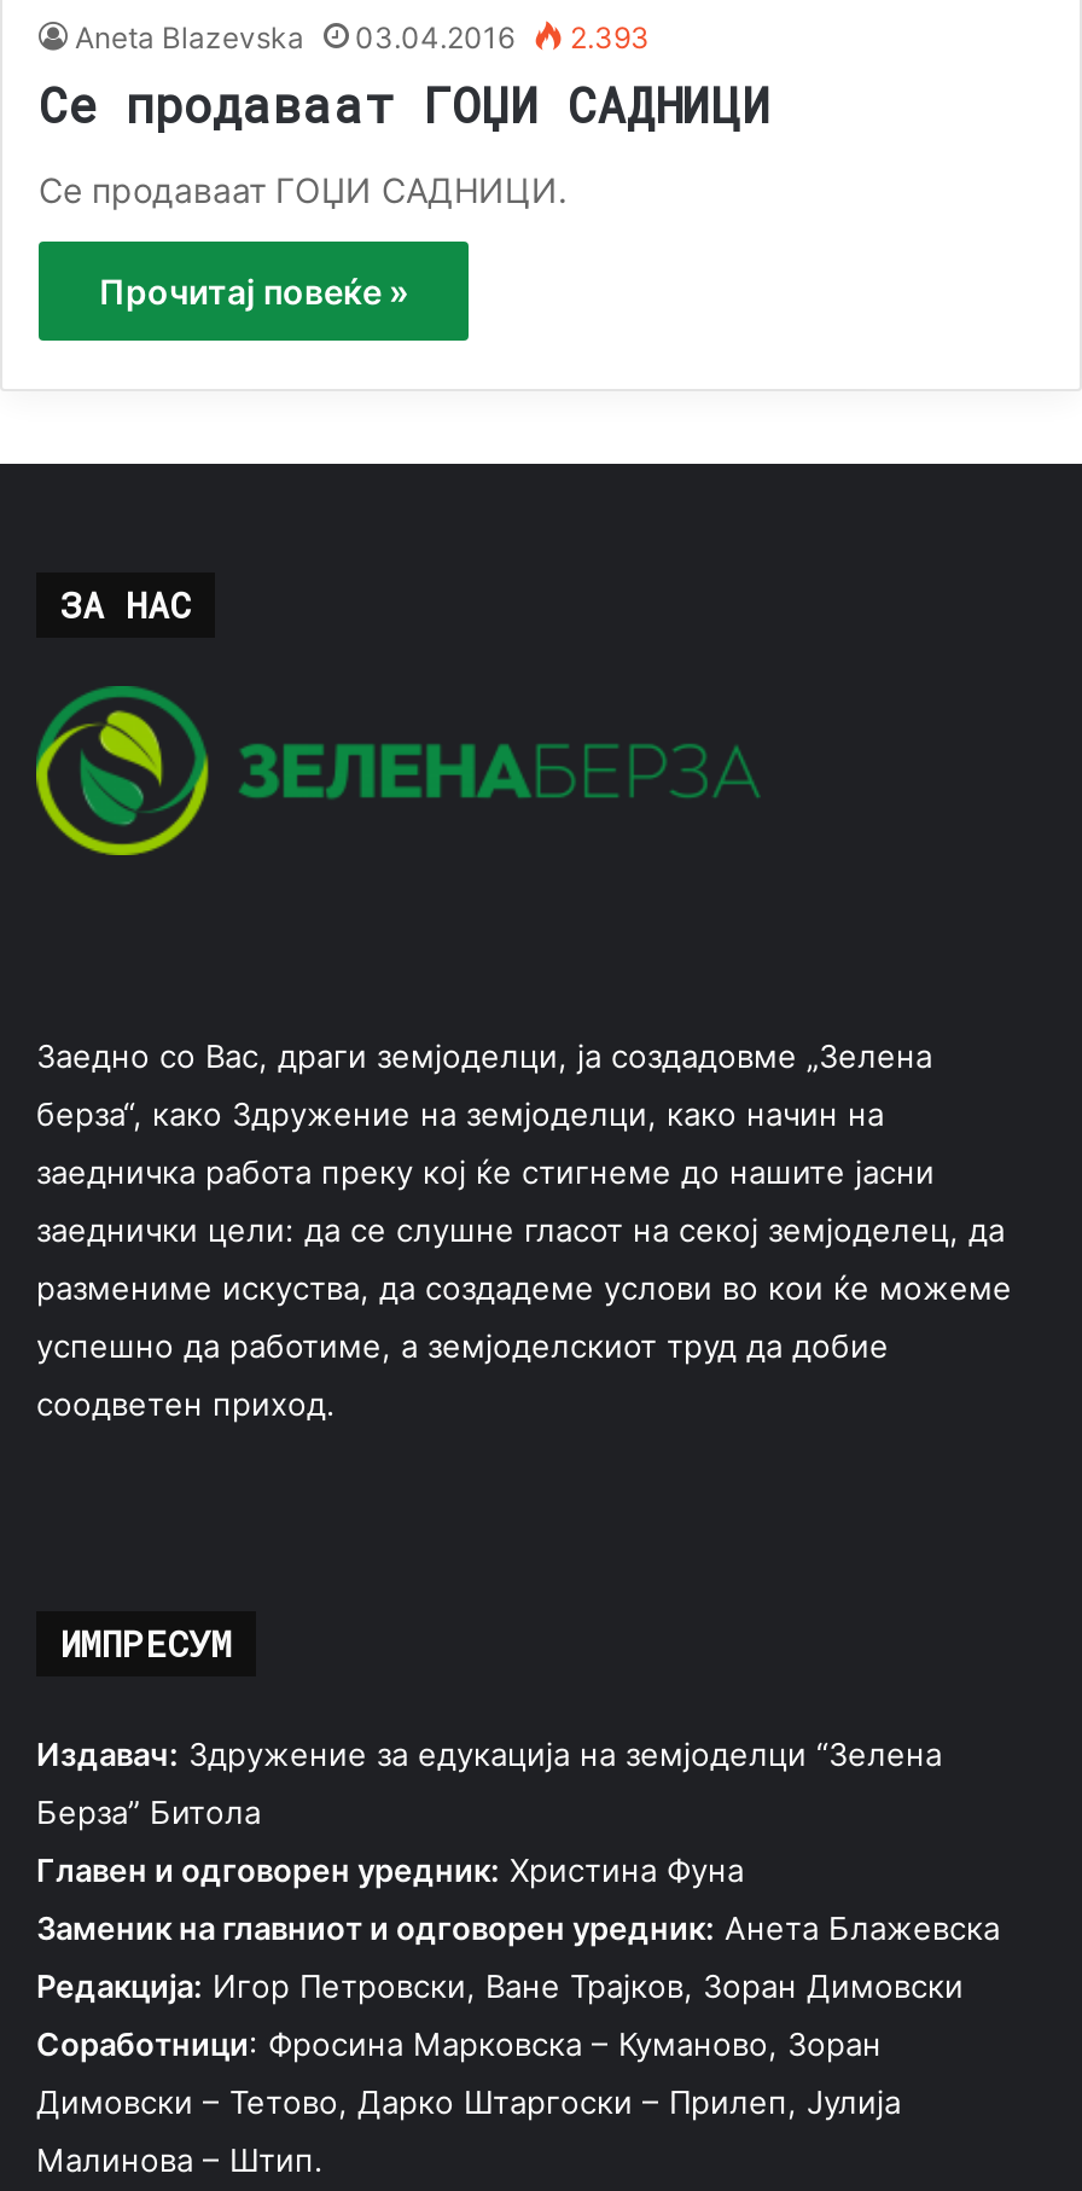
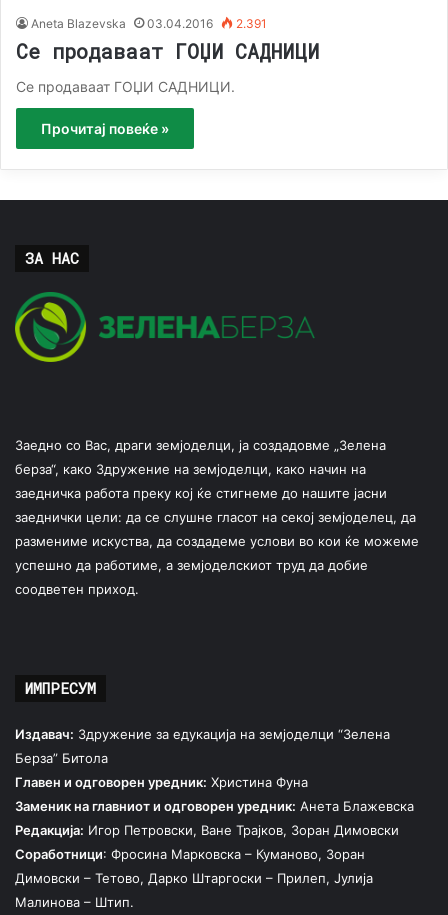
- Aneta Blazevska 03.04.2016 2.393
+ Aneta Blazevska 03.04.2016 2.391
